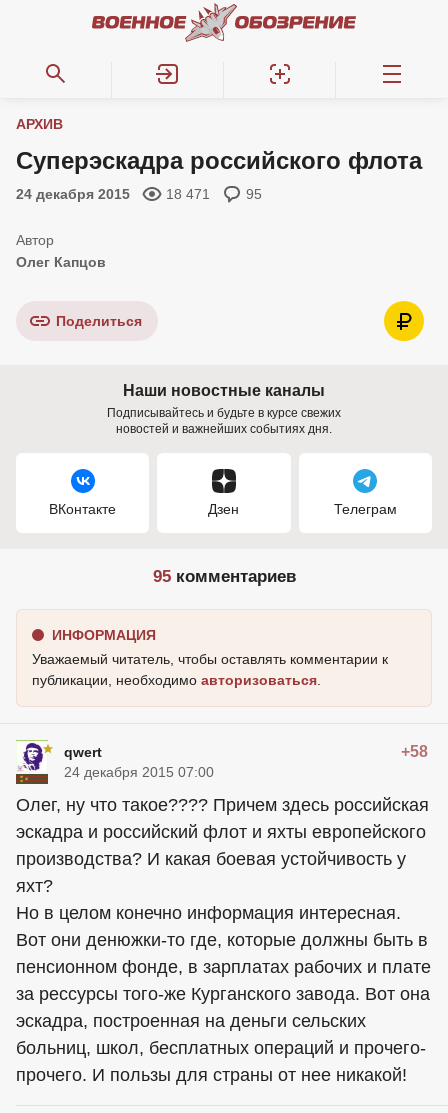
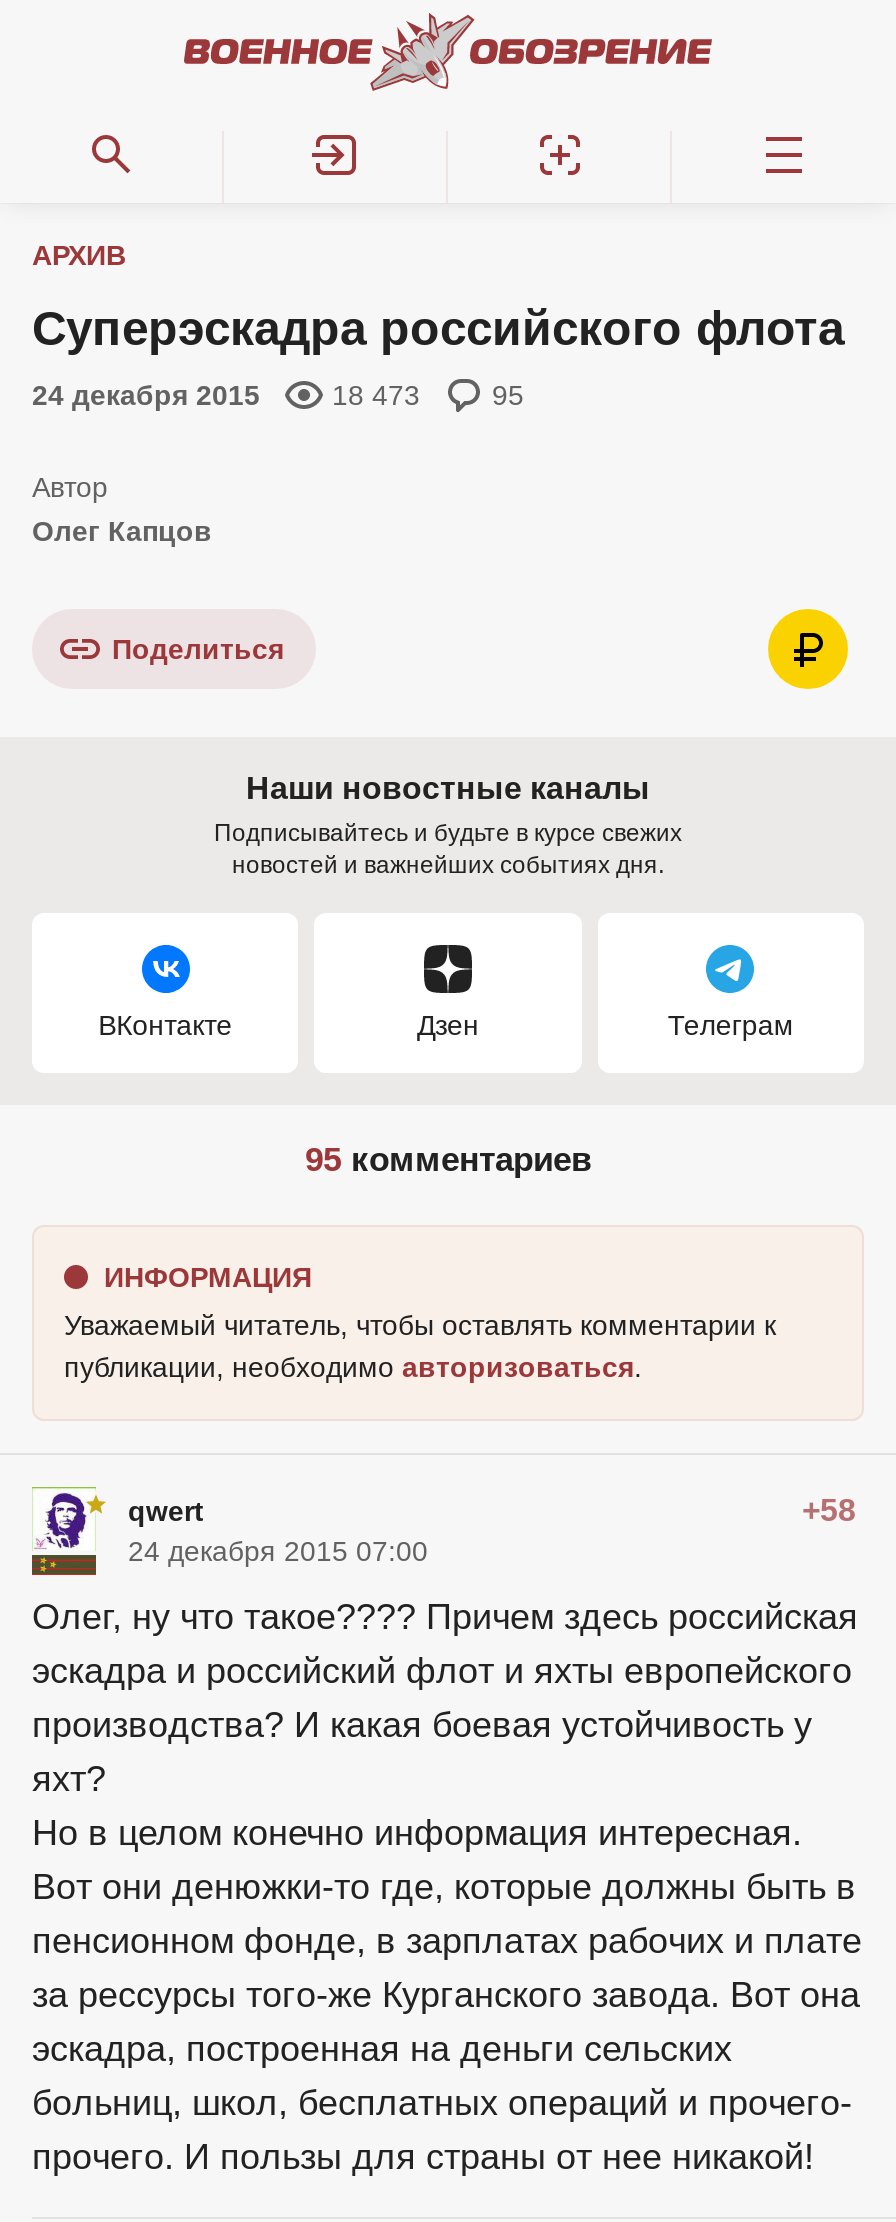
- 18 471
+ 18 473
